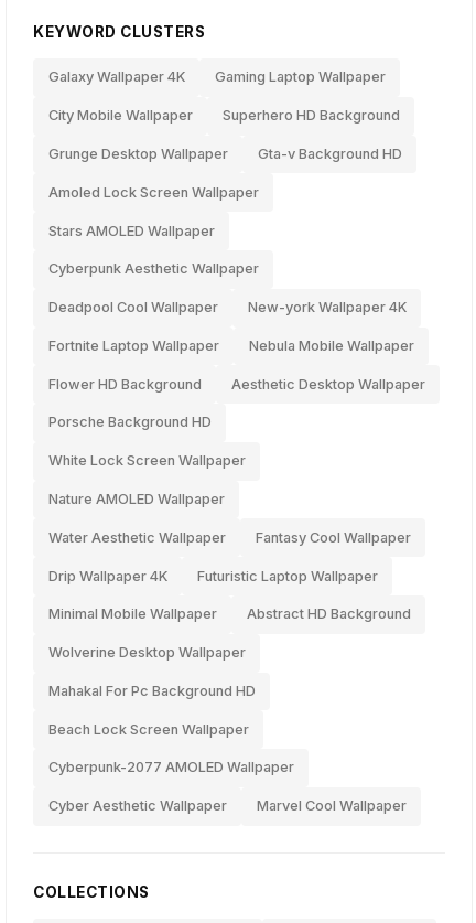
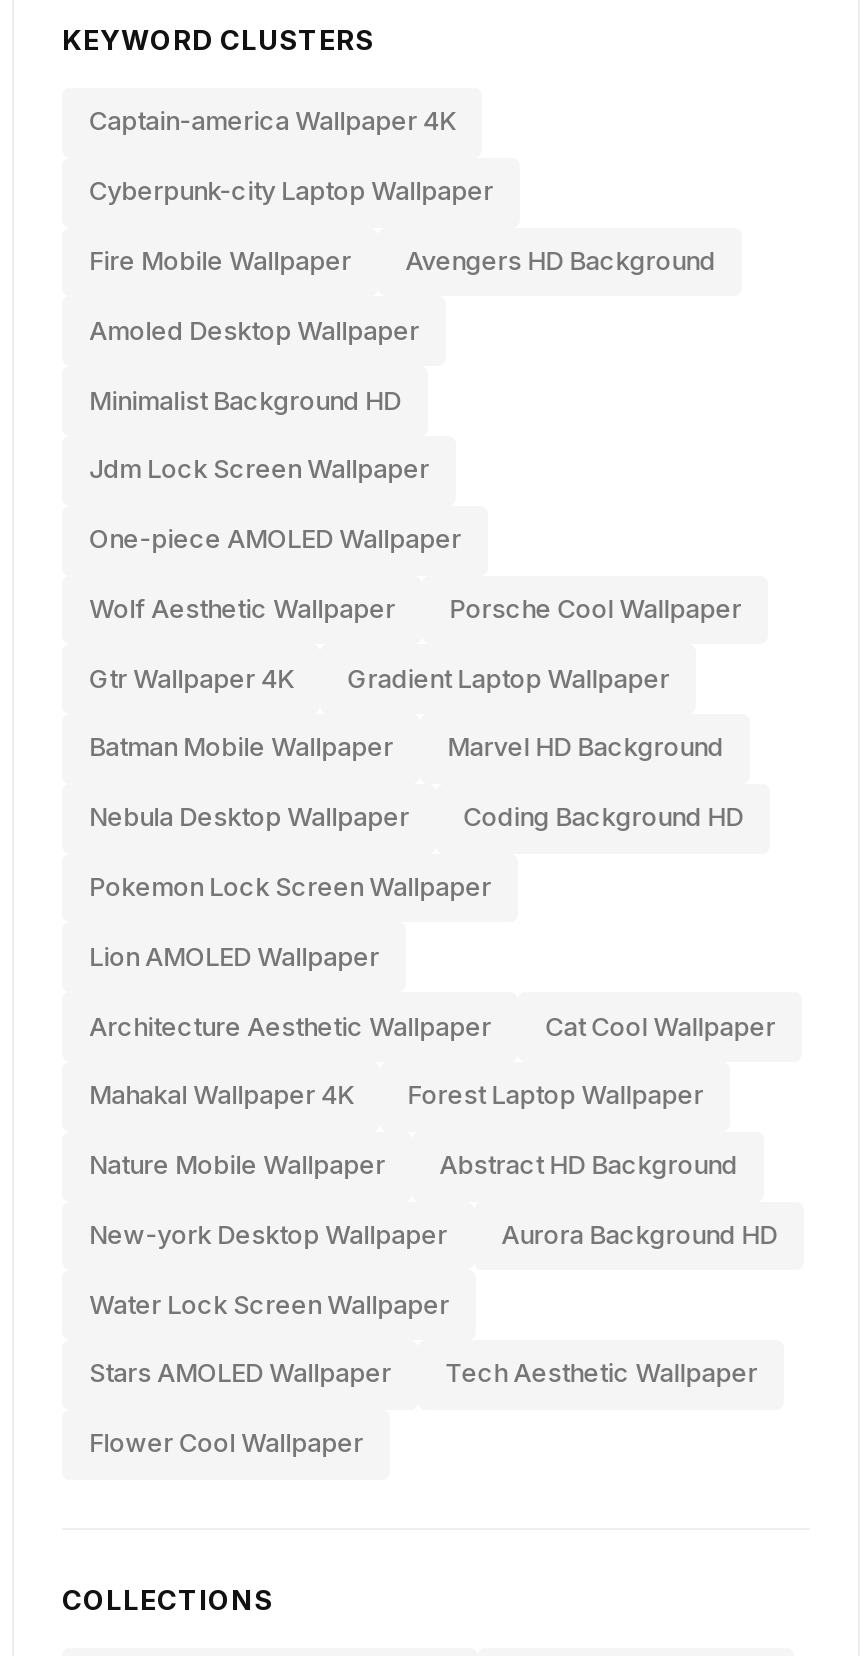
- Galaxy Wallpaper 4K
- Gaming Laptop Wallpaper
- City Mobile Wallpaper
- Superhero HD Background
- Grunge Desktop Wallpaper
- Gta-v Background HD
- Amoled Lock Screen Wallpaper
+ Captain-america Wallpaper 4K
+ Cyberpunk-city Laptop Wallpaper
+ Fire Mobile Wallpaper
+ Avengers HD Background
+ Amoled Desktop Wallpaper
+ Minimalist Background HD
+ Jdm Lock Screen Wallpaper
+ One-piece AMOLED Wallpaper
+ Wolf Aesthetic Wallpaper
+ Porsche Cool Wallpaper
+ Gtr Wallpaper 4K
+ Gradient Laptop Wallpaper
+ Batman Mobile Wallpaper
+ Marvel HD Background
+ Nebula Desktop Wallpaper
+ Coding Background HD
+ Pokemon Lock Screen Wallpaper
+ Lion AMOLED Wallpaper
+ Architecture Aesthetic Wallpaper
+ Cat Cool Wallpaper
+ Mahakal Wallpaper 4K
+ Forest Laptop Wallpaper
+ Nature Mobile Wallpaper
+ New-york Desktop Wallpaper
+ Aurora Background HD
+ Water Lock Screen Wallpaper

moved down: Stars AMOLED Wallpaper

- Cyberpunk Aesthetic Wallpaper
- Deadpool Cool Wallpaper
- New-york Wallpaper 4K
- Fortnite Laptop Wallpaper
- Nebula Mobile Wallpaper
- Flower HD Background
- Aesthetic Desktop Wallpaper
- Porsche Background HD
- White Lock Screen Wallpaper
- Nature AMOLED Wallpaper
- Water Aesthetic Wallpaper
- Fantasy Cool Wallpaper
- Drip Wallpaper 4K
- Futuristic Laptop Wallpaper
- Minimal Mobile Wallpaper
- Wolverine Desktop Wallpaper
- Mahakal For Pc Background HD
- Beach Lock Screen Wallpaper
- Cyberpunk-2077 AMOLED Wallpaper
- Cyber Aesthetic Wallpaper
- Marvel Cool Wallpaper
+ Tech Aesthetic Wallpaper
+ Flower Cool Wallpaper

moved up: Abstract HD Background
